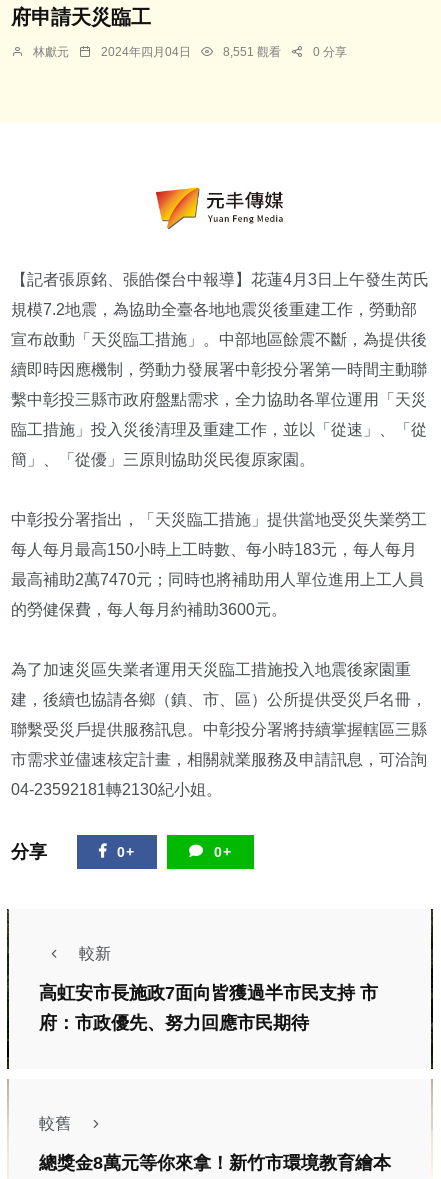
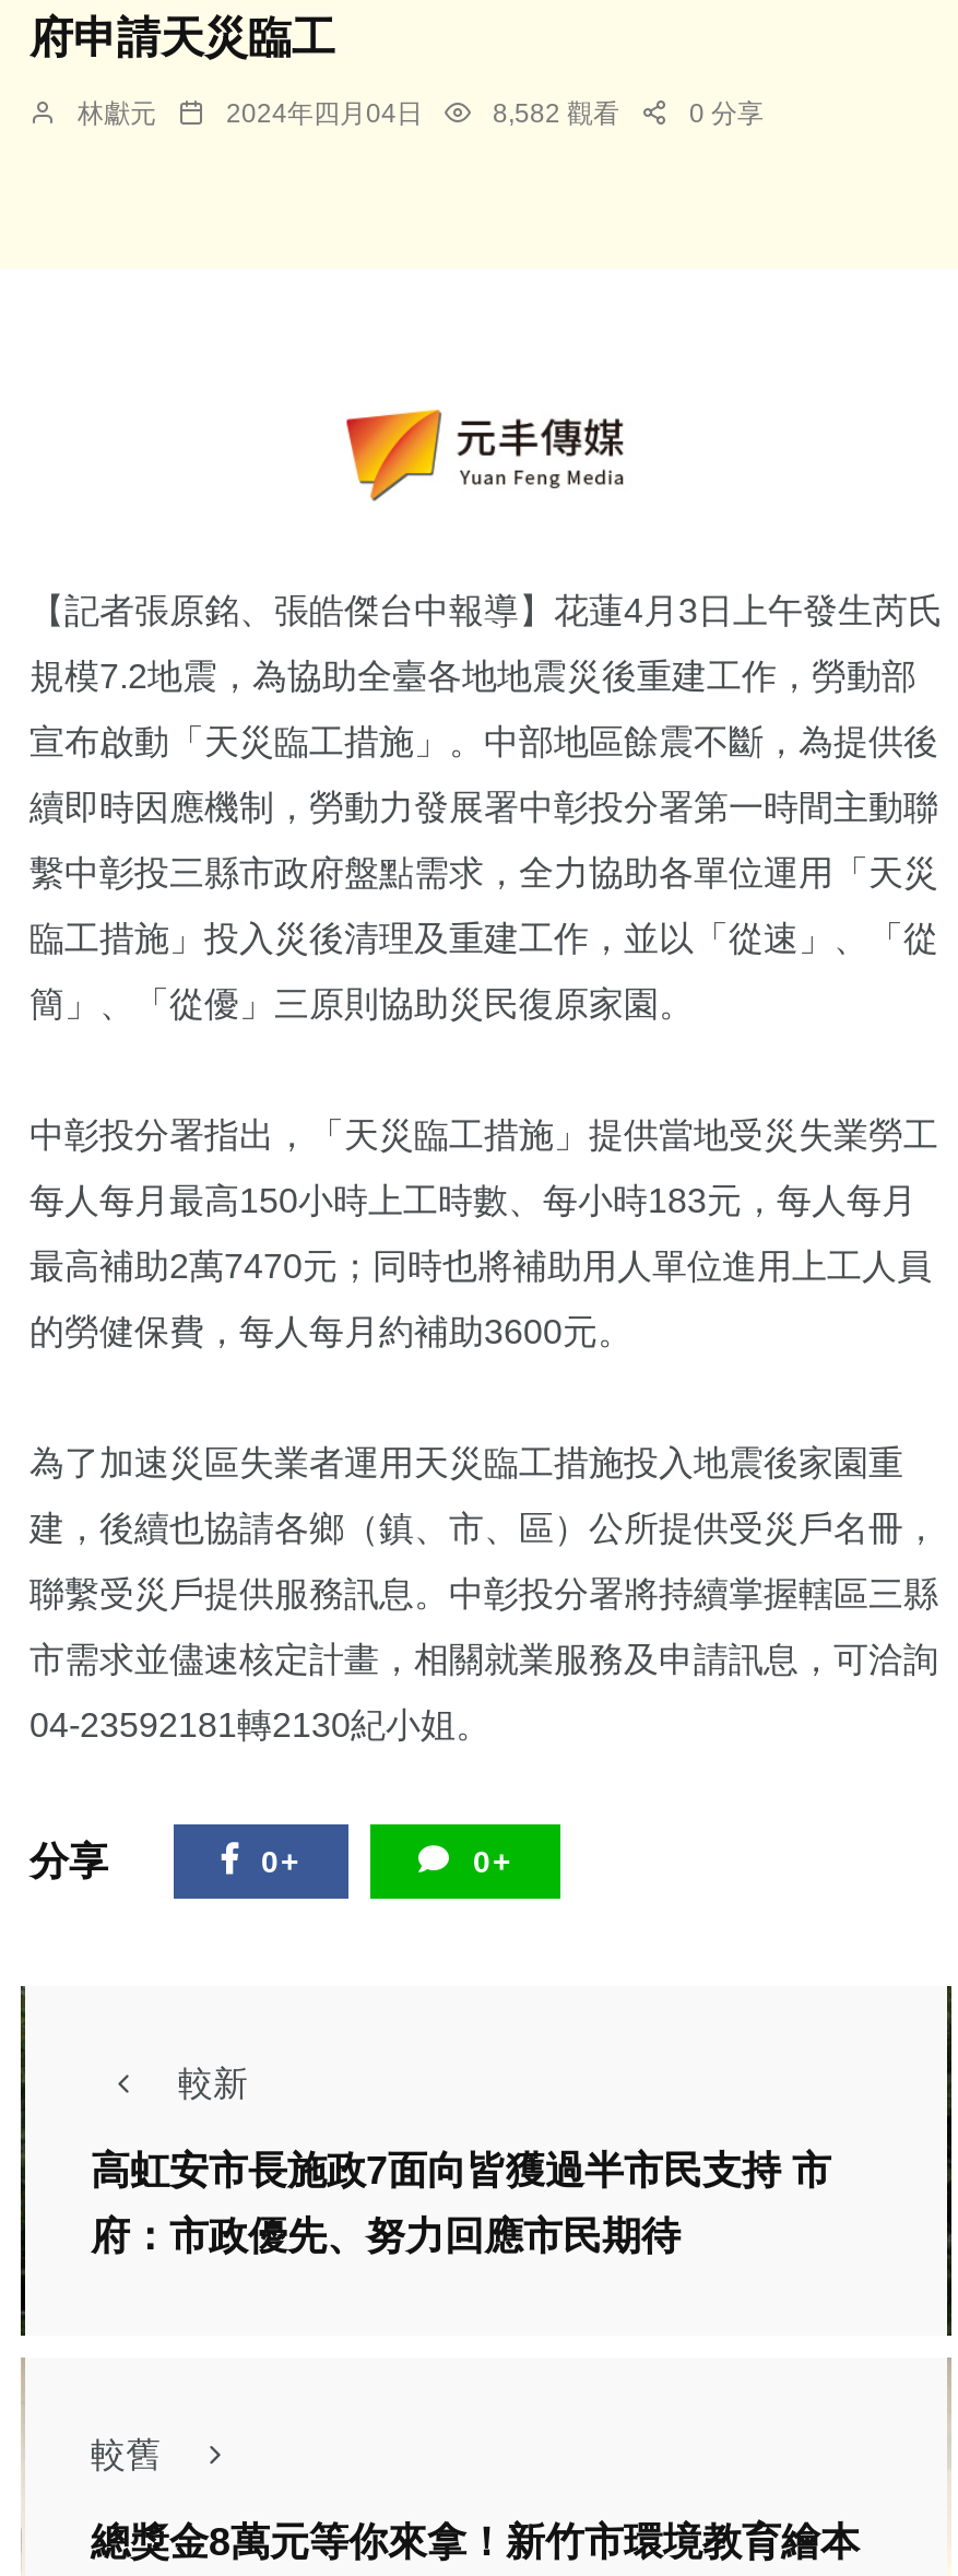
- 8,551 觀看
+ 8,582 觀看
